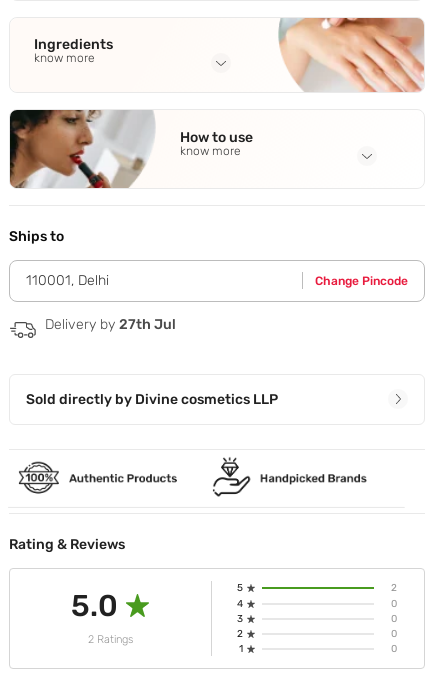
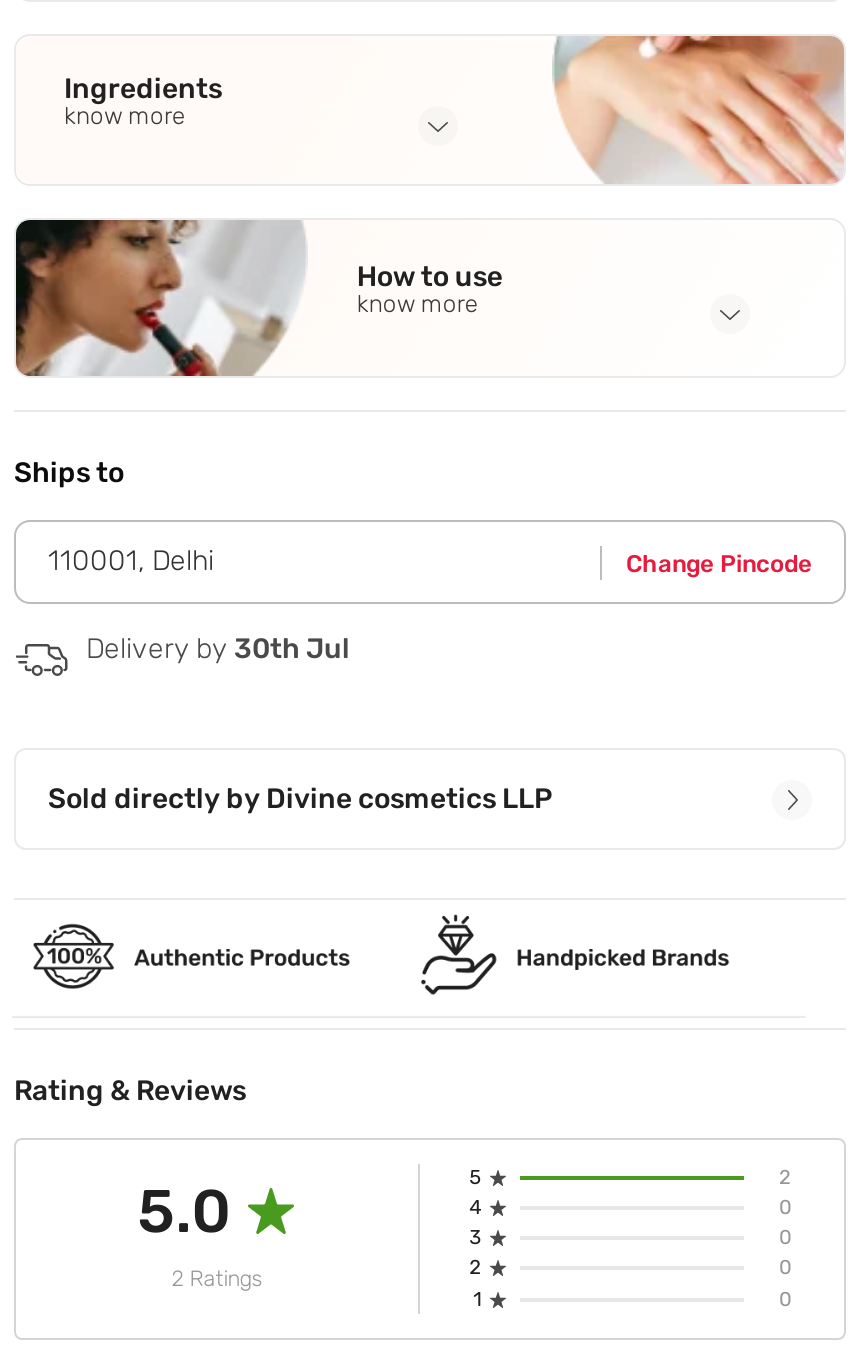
- Delivery by 27th Jul
+ Delivery by 30th Jul
